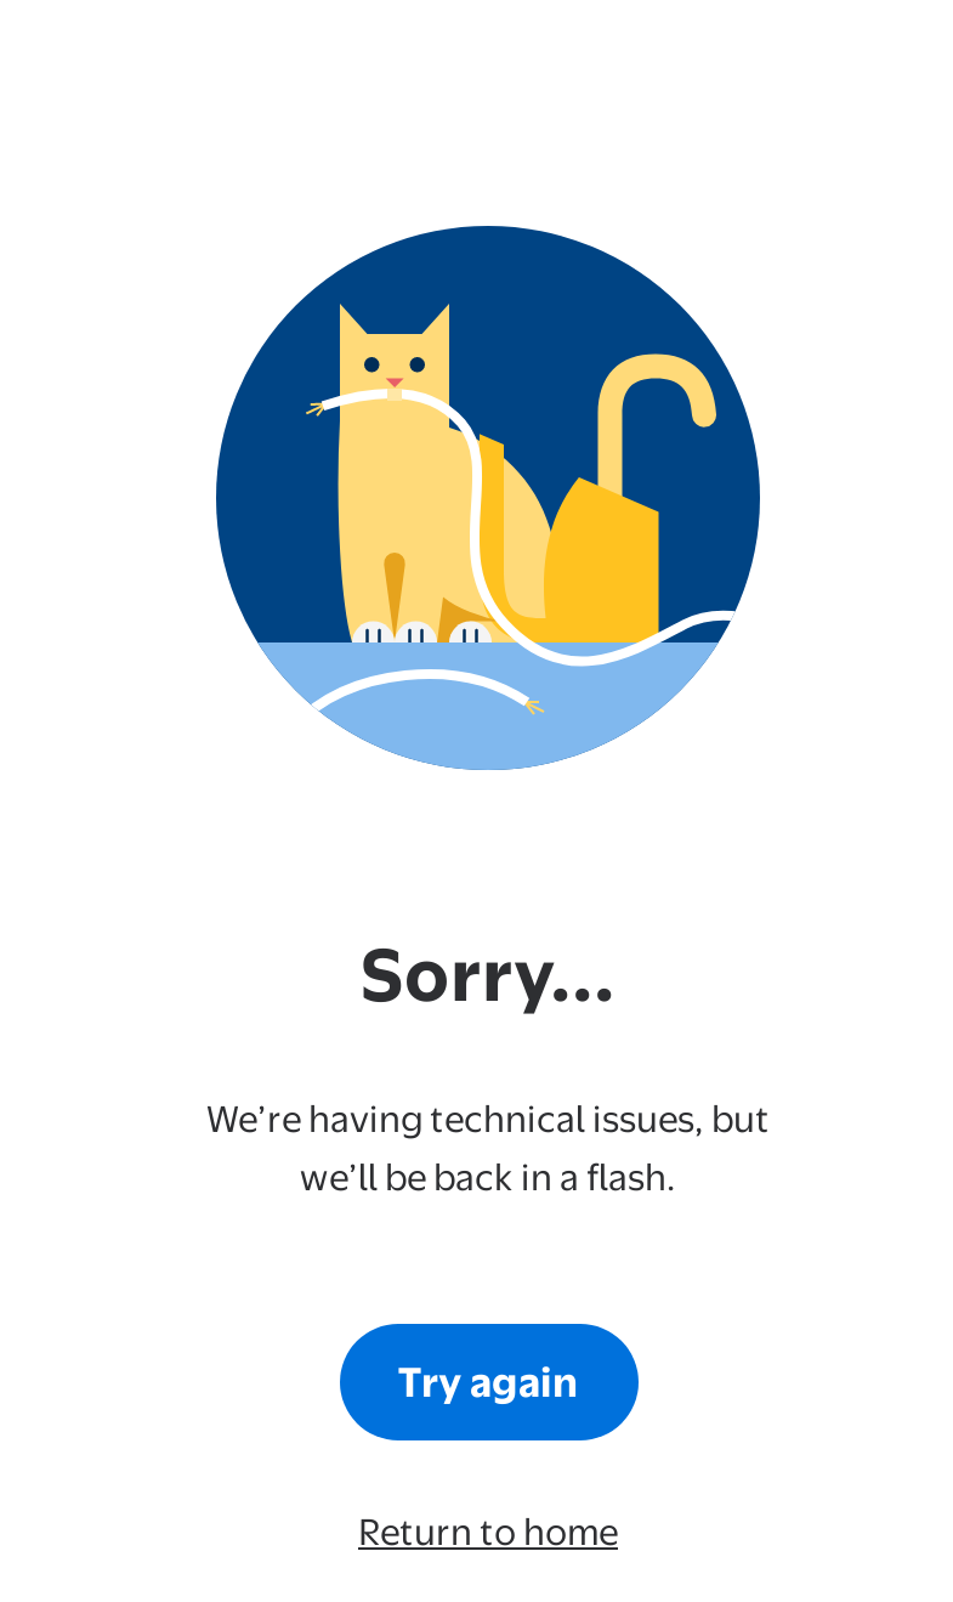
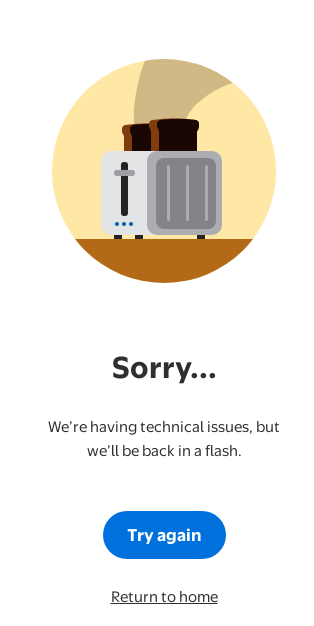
- [image]
+ [image]
